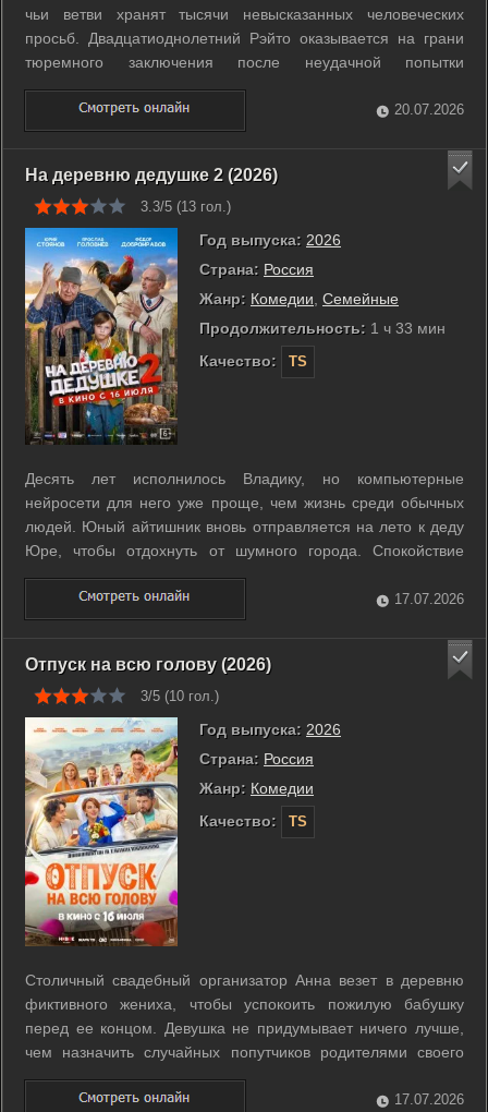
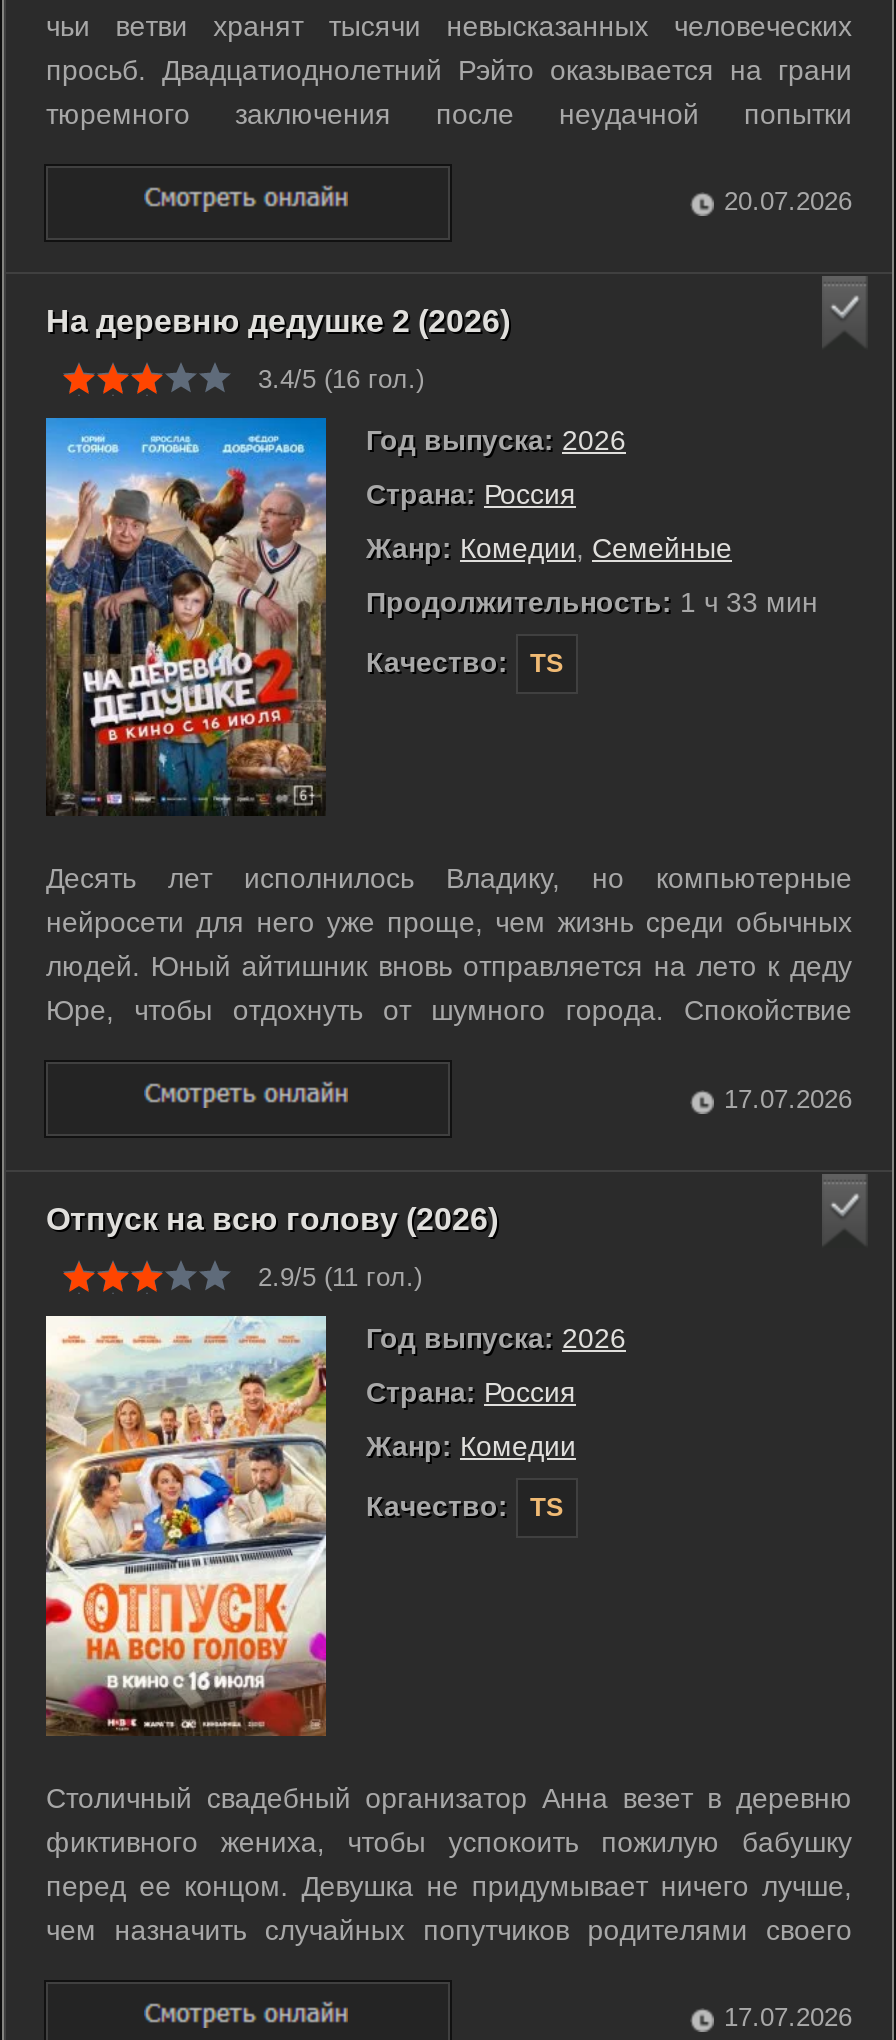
- 3.3/5 (13 гол.)
+ 3.4/5 (16 гол.)

- 3/5 (10 гол.)
+ 2.9/5 (11 гол.)
